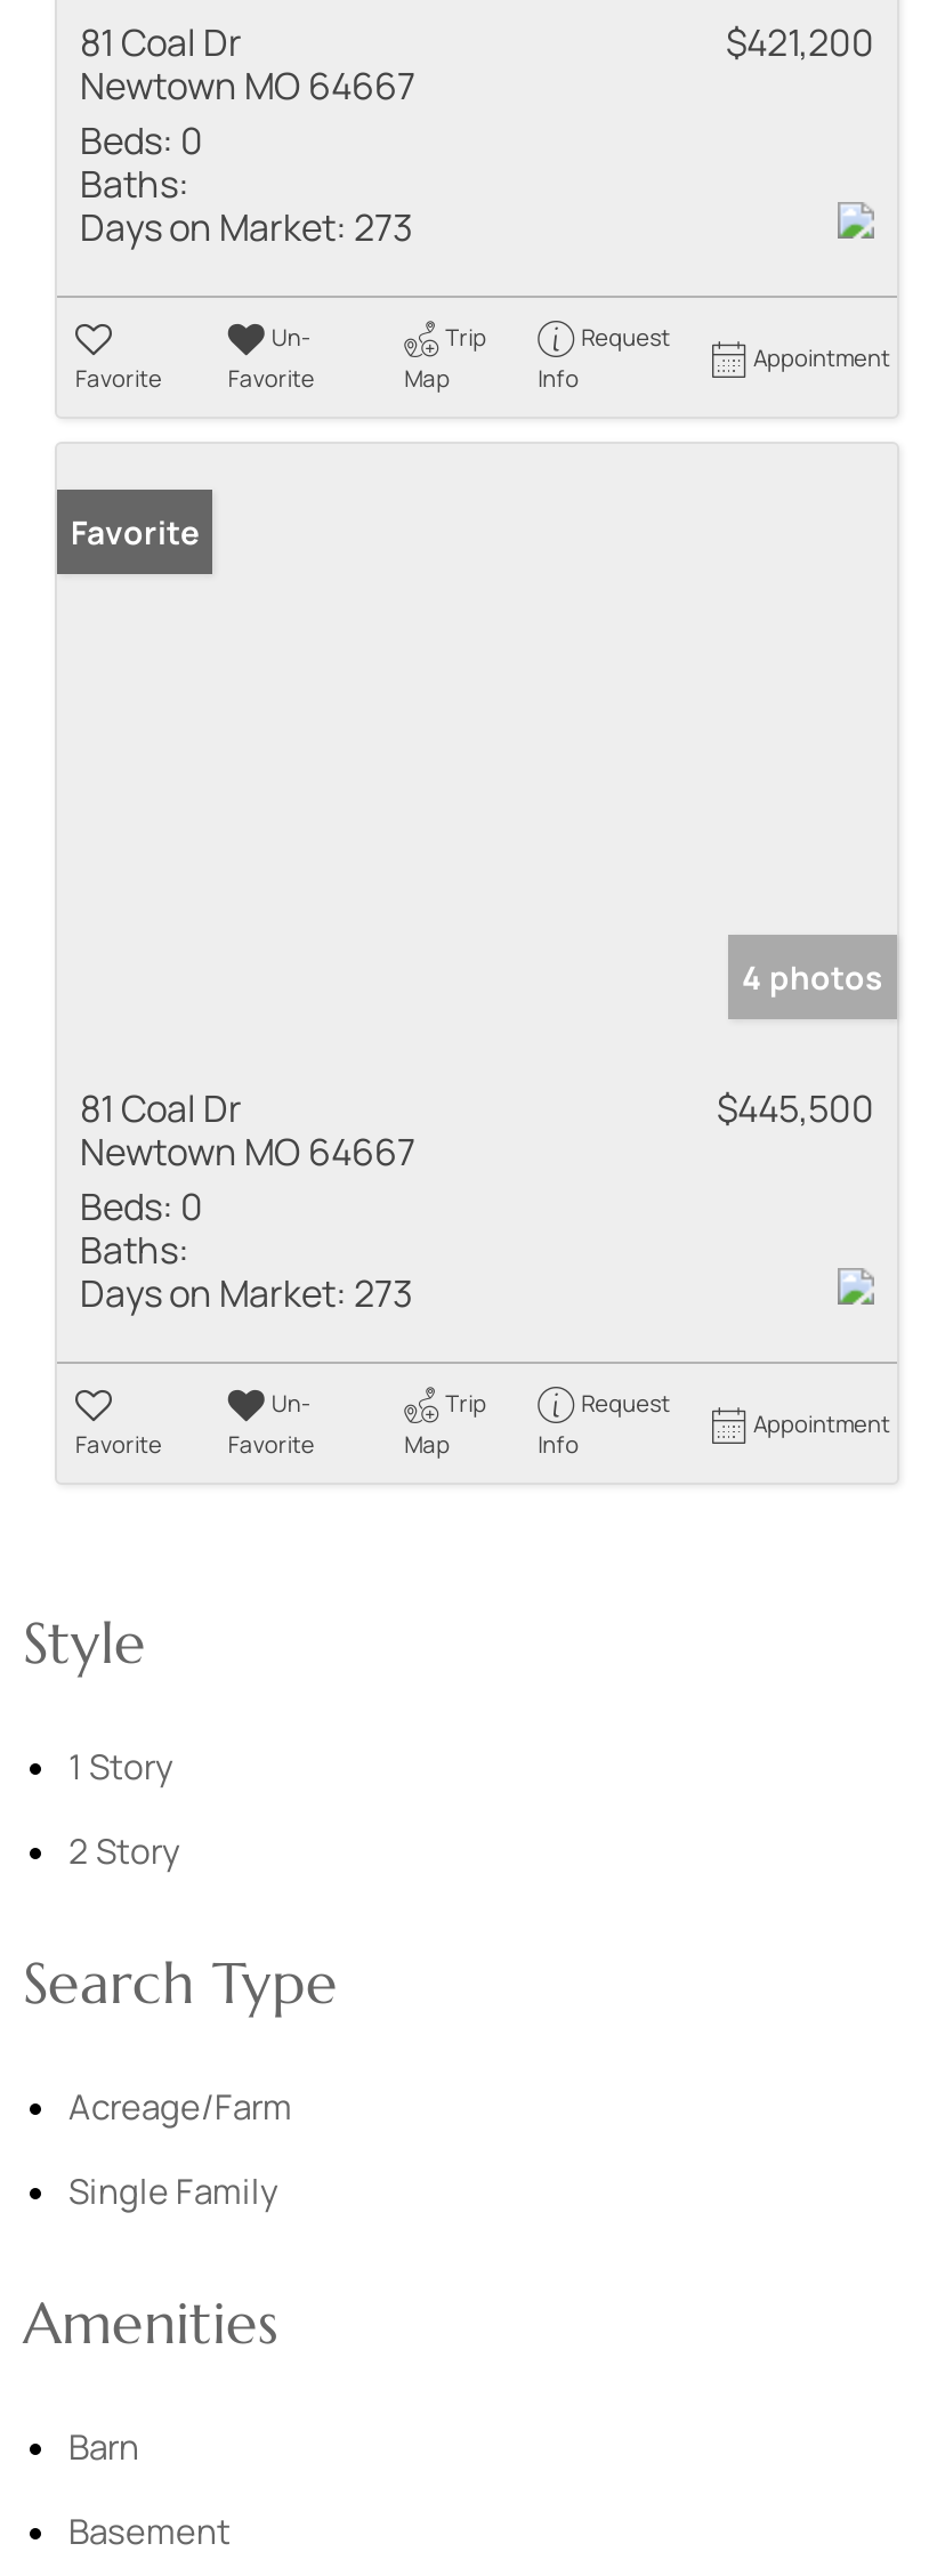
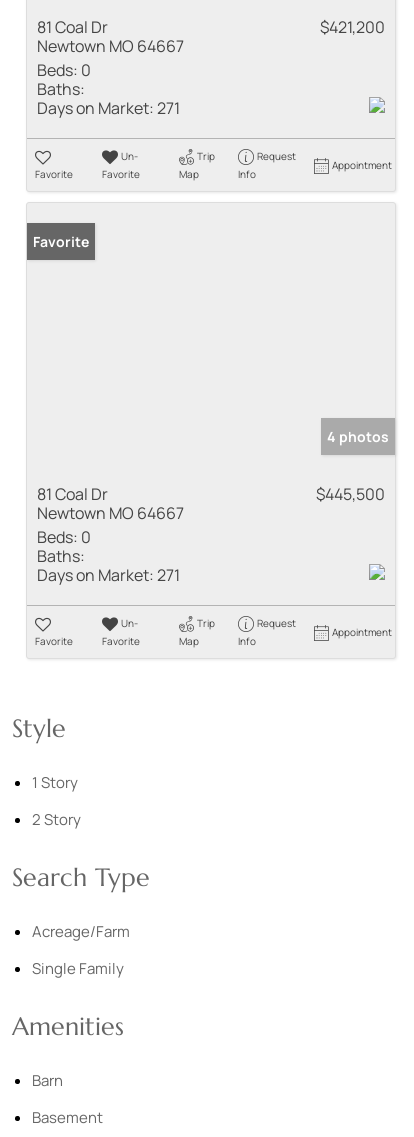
- Days on Market: 273
+ Days on Market: 271

- Days on Market: 273
+ Days on Market: 271
